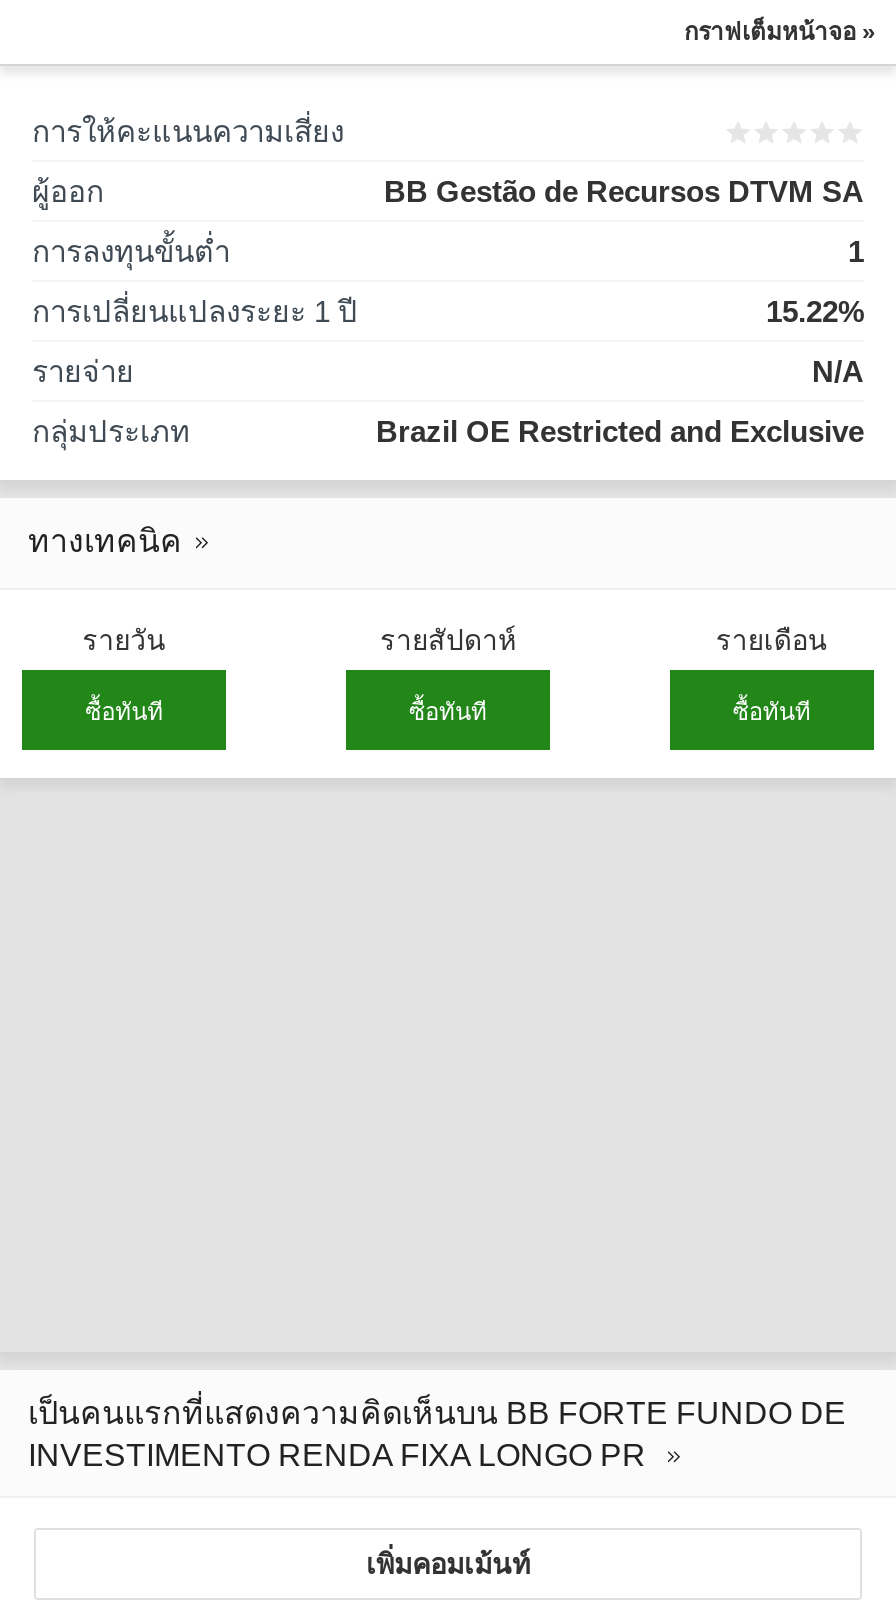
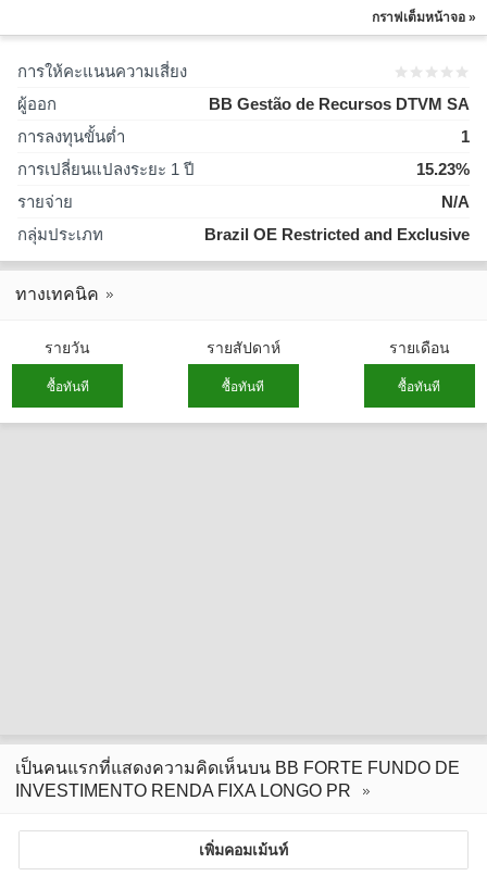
- 15.22%
+ 15.23%
